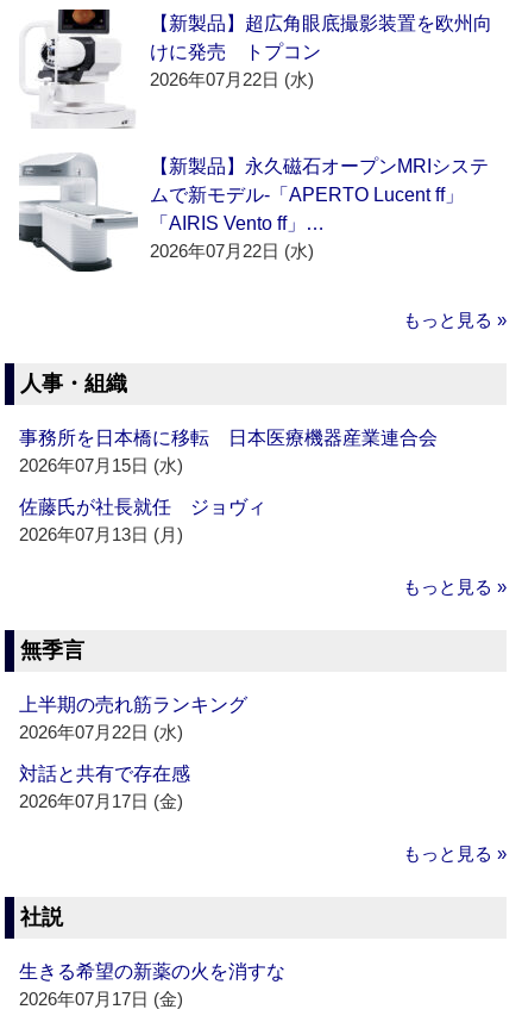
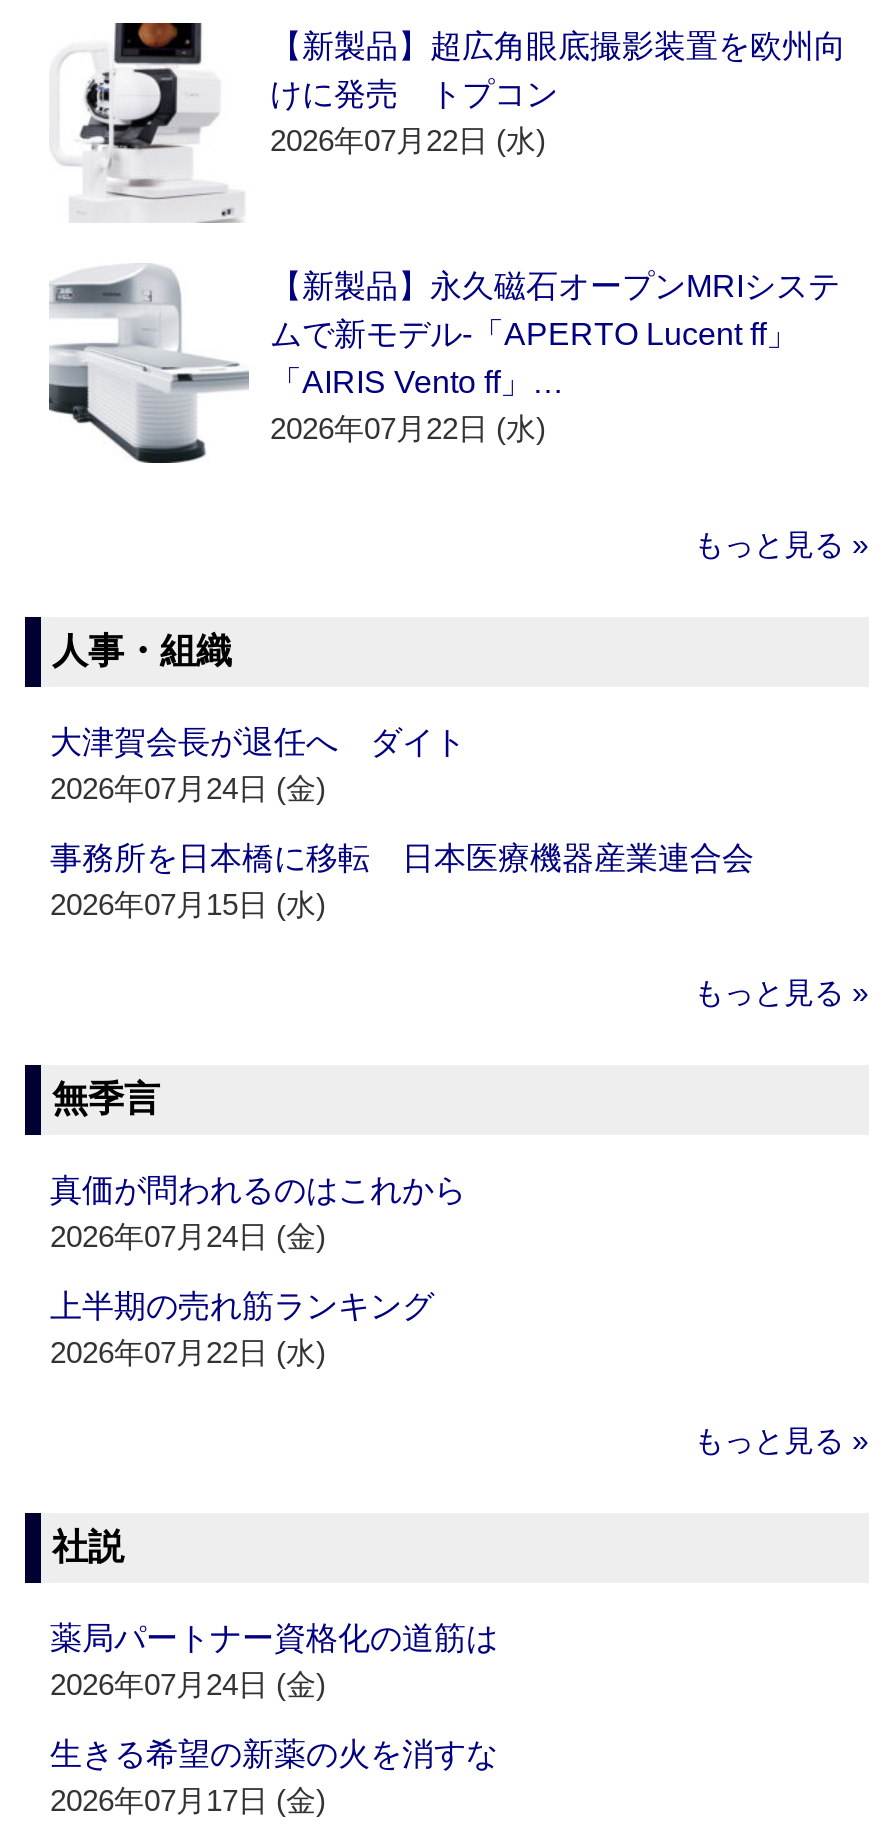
+ 大津賀会長が退任へ ダイト
+ 2026年07月24日 (金)

- 佐藤氏が社長就任 ジョヴィ
- 2026年07月13日 (月)

+ 真価が問われるのはこれから
+ 2026年07月24日 (金)

- 対話と共有で存在感
- 2026年07月17日 (金)

+ 薬局パートナー資格化の道筋は
+ 2026年07月24日 (金)
